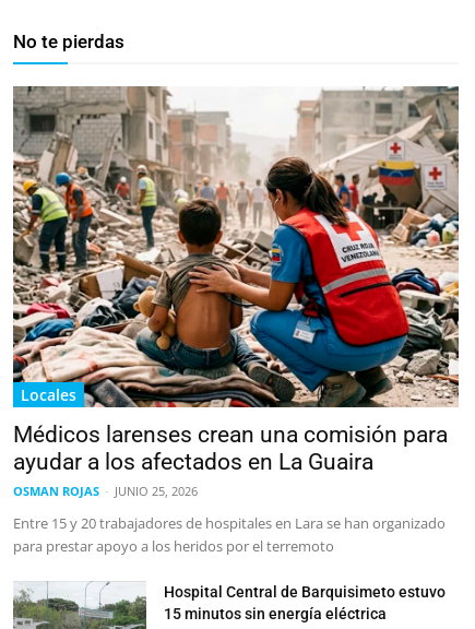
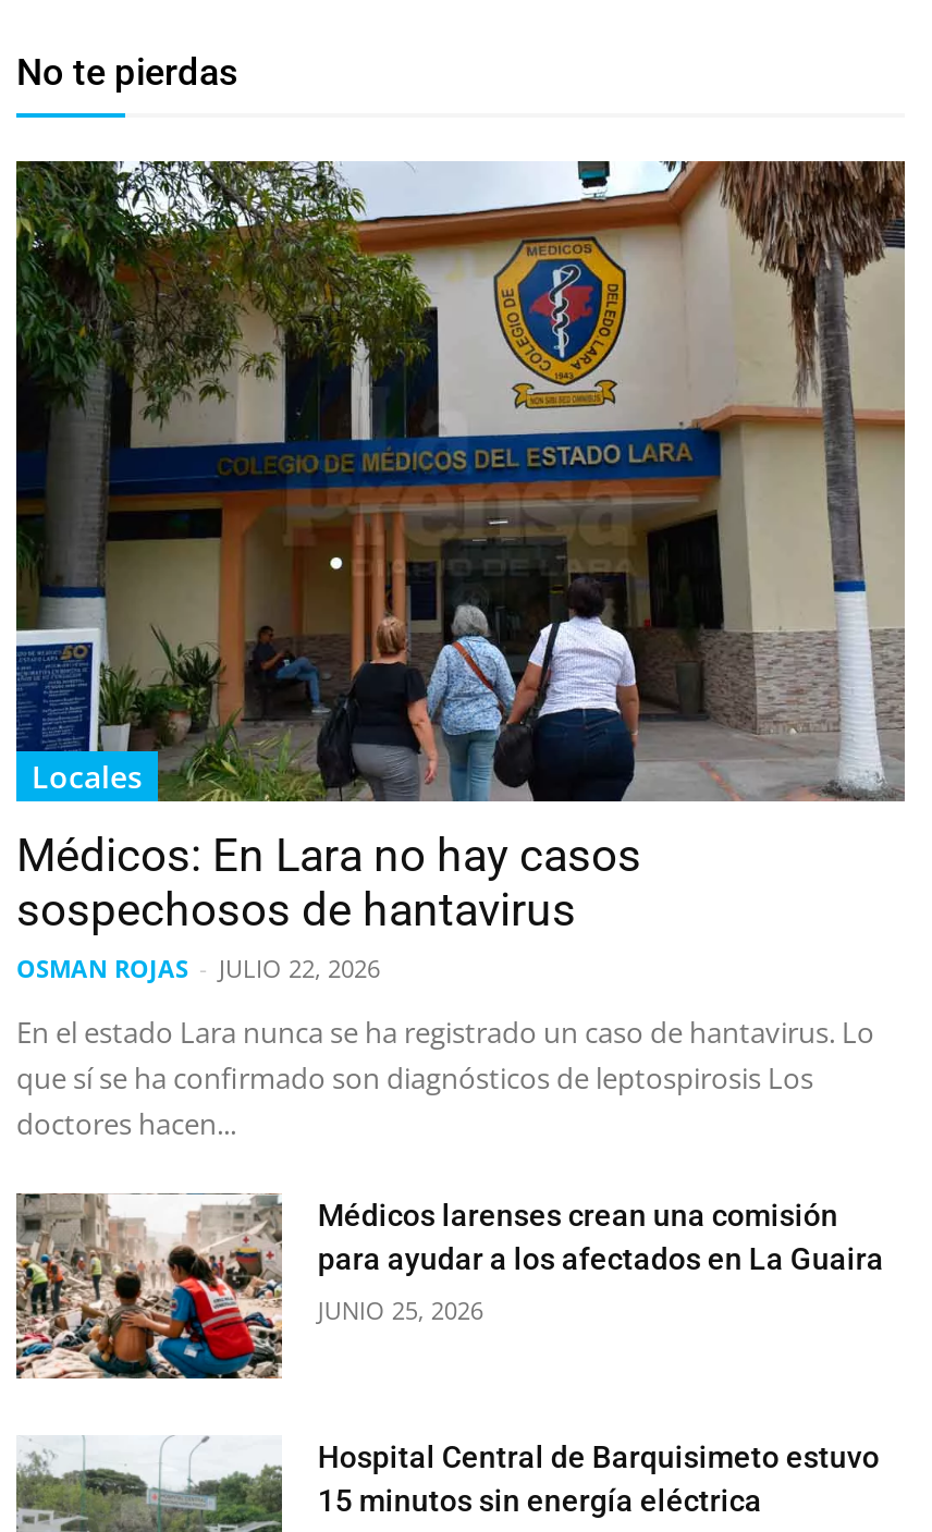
- [image]
- Médicos larenses crean una comisión para
- ayudar a los afectados en La Guaira
- OSMAN ROJAS - JUNIO 25, 2026
- Entre 15 y 20 trabajadores de hospitales en Lara se han organizado
- para prestar apoyo a los heridos por el terremoto
+ [image]
+ Médicos: En Lara no hay casos
+ sospechosos de hantavirus
+ OSMAN ROJAS - JULIO 22, 2026
+ En el estado Lara nunca se ha registrado un caso de hantavirus. Lo
+ que sí se ha confirmado son diagnósticos de leptospirosis Los
+ doctores hacen...
+ Médicos larenses crean una comisión
+ para ayudar a los afectados en La Guaira
+ JUNIO 25, 2026
